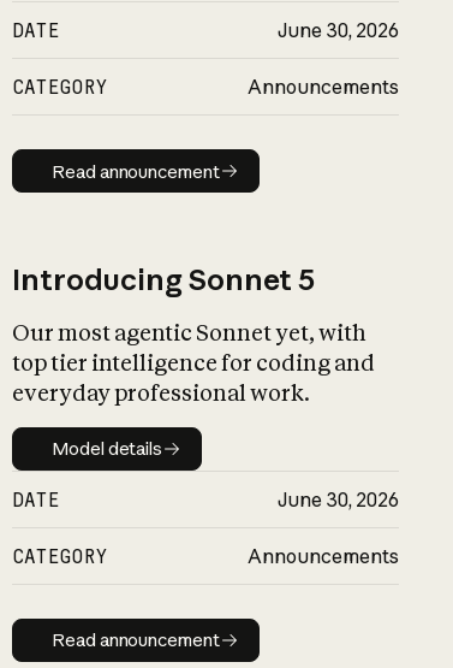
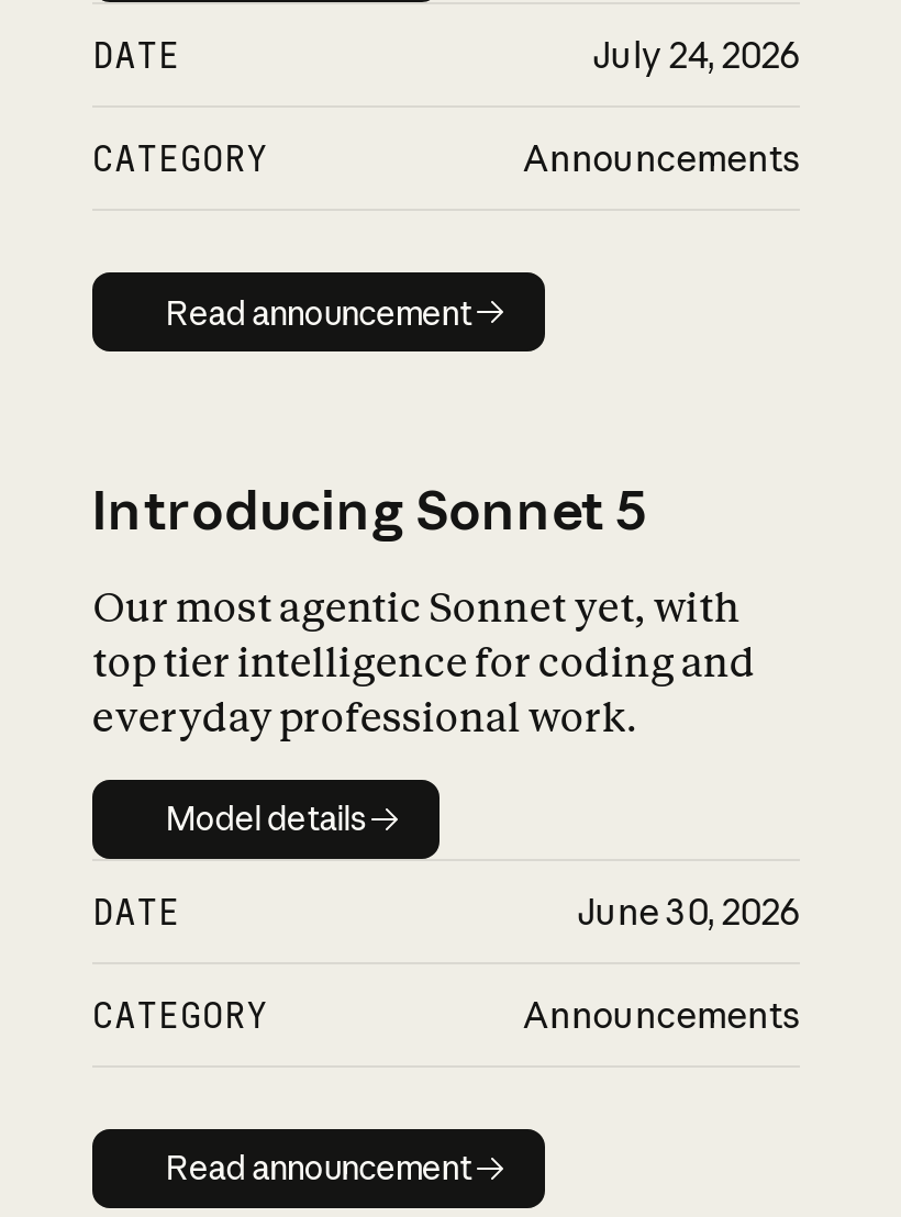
- June 30, 2026
+ July 24, 2026
